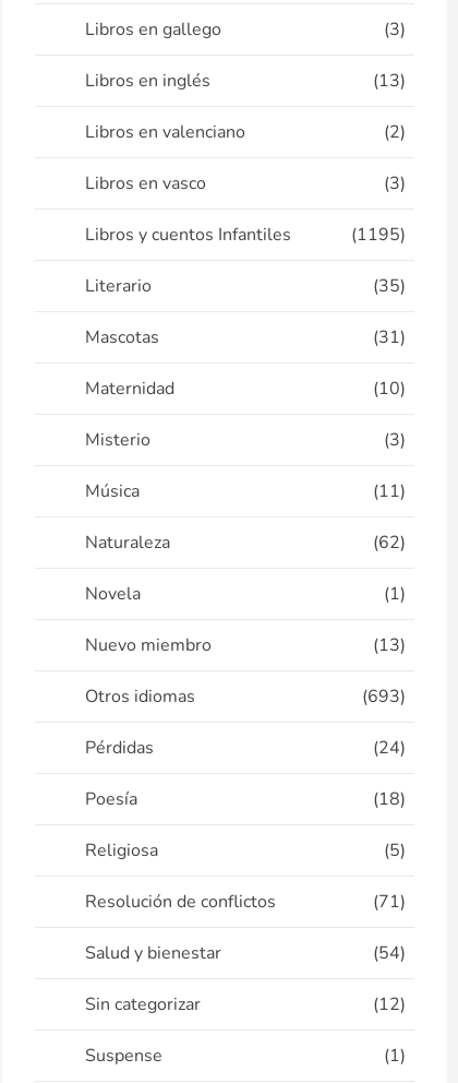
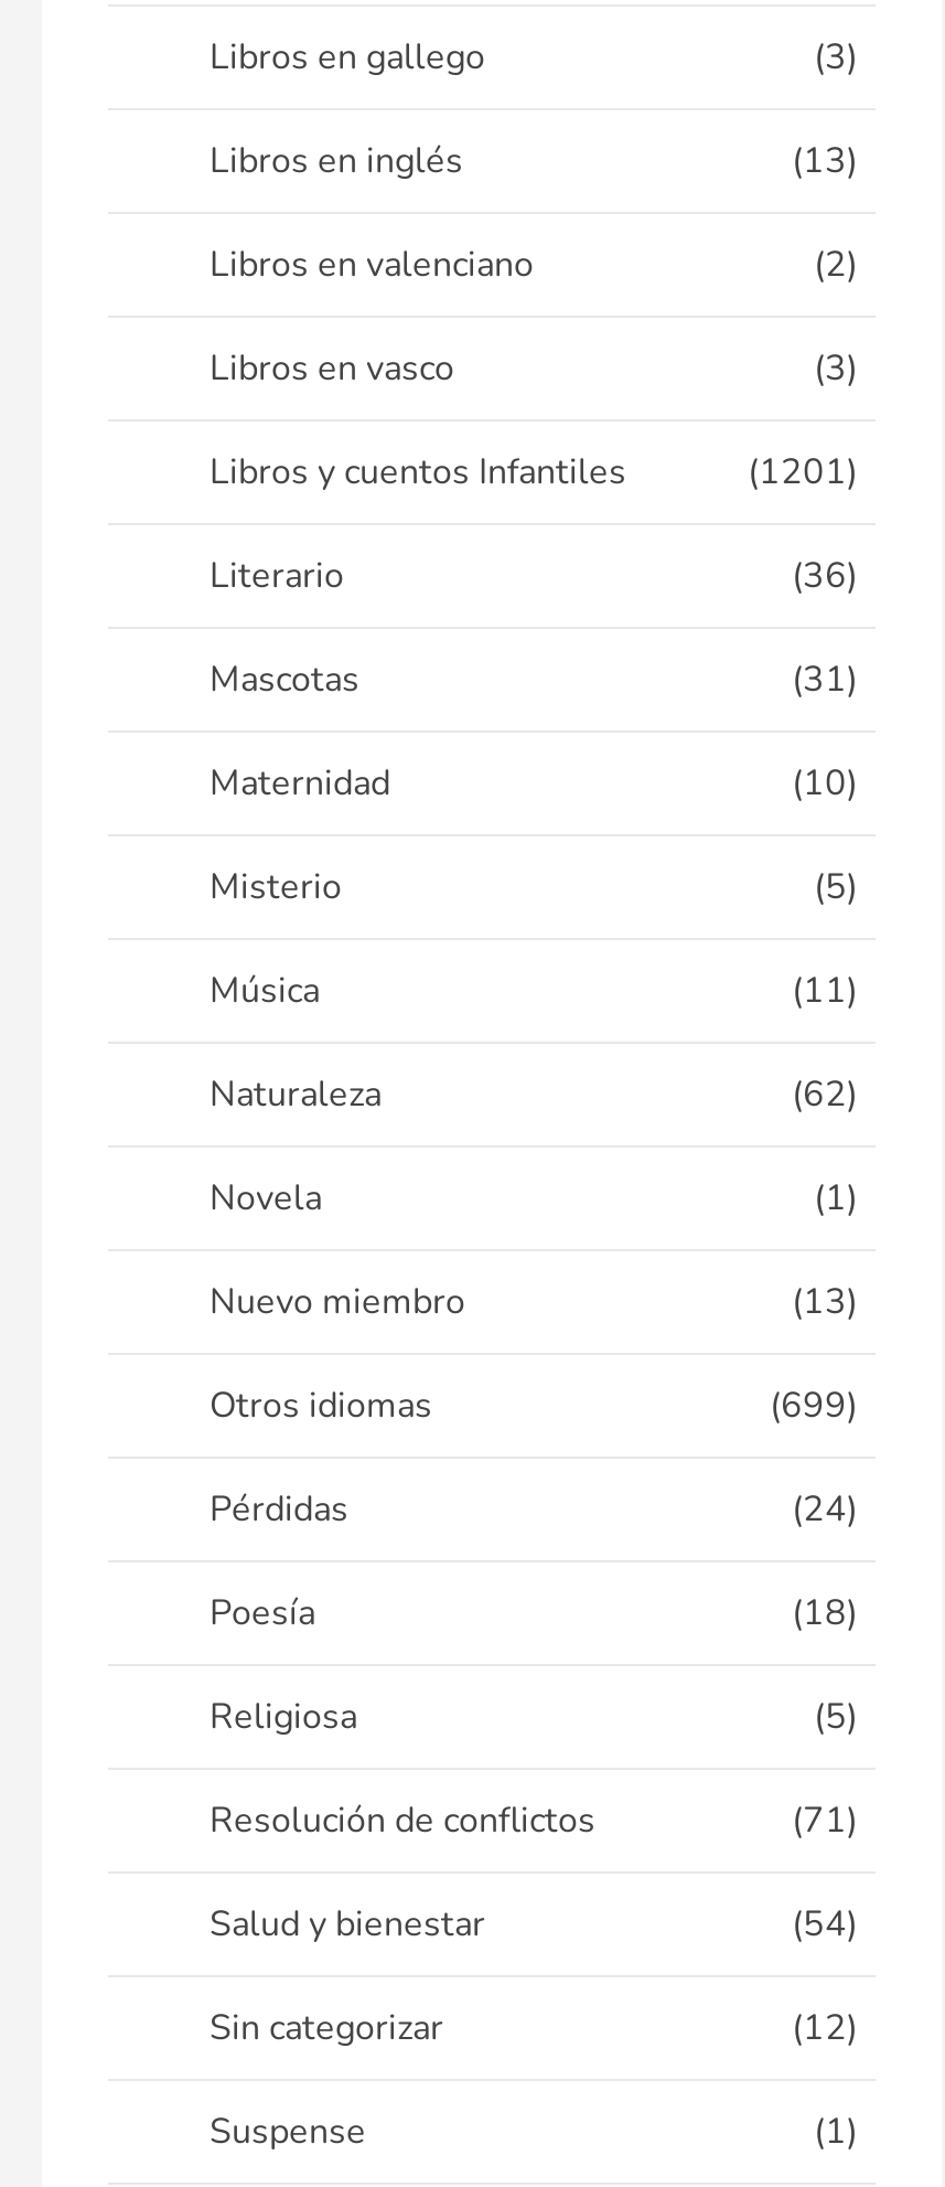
- (1195)
+ (1201)

- (35)
+ (36)

- (3)
+ (5)

- (693)
+ (699)
